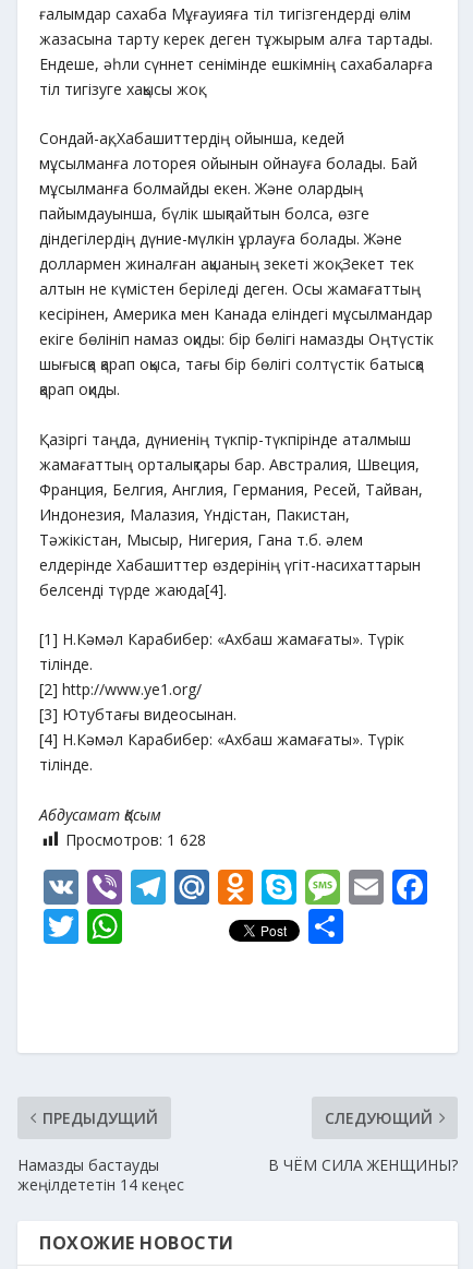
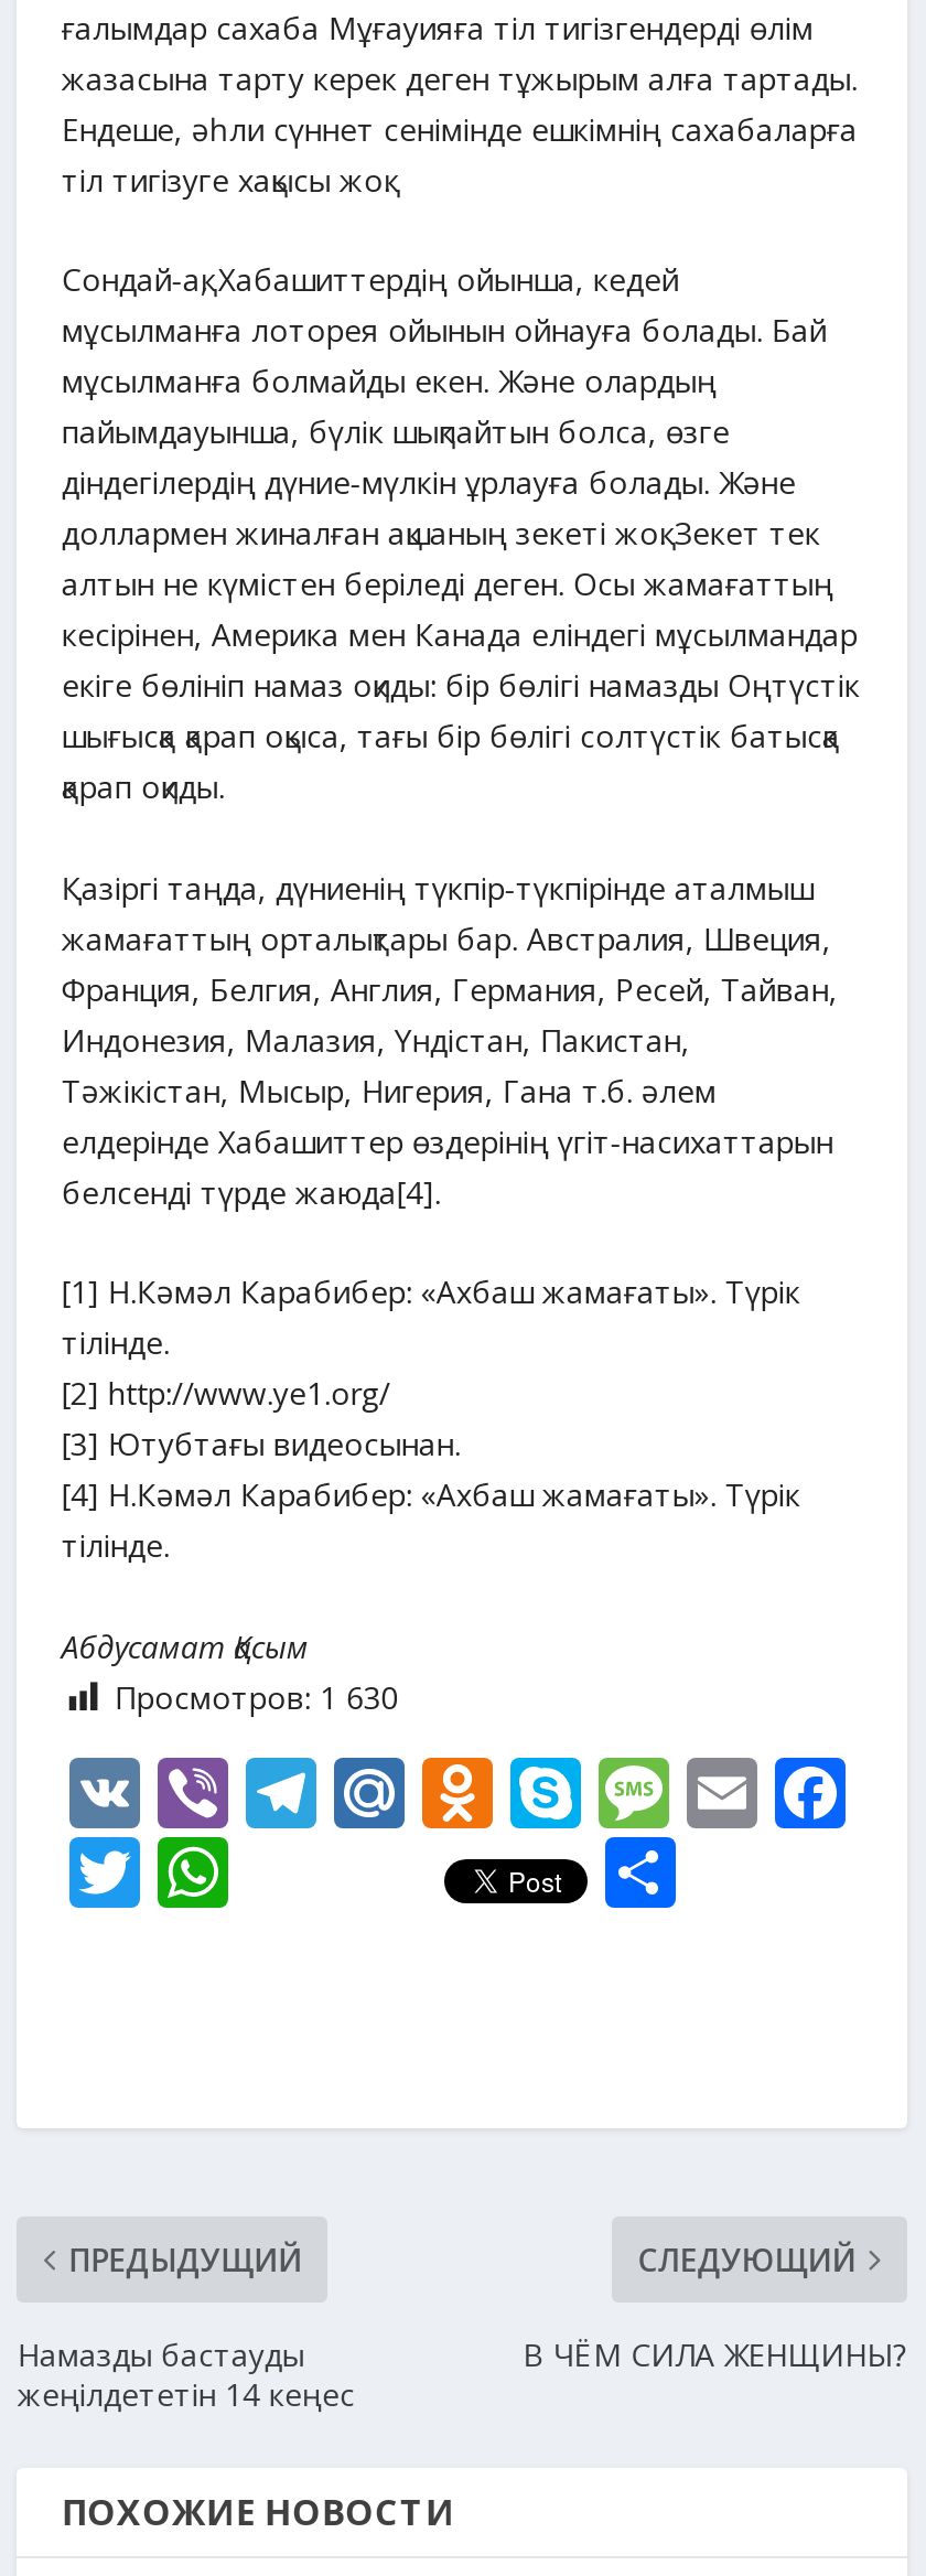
- Просмотров: 1 628
+ Просмотров: 1 630
